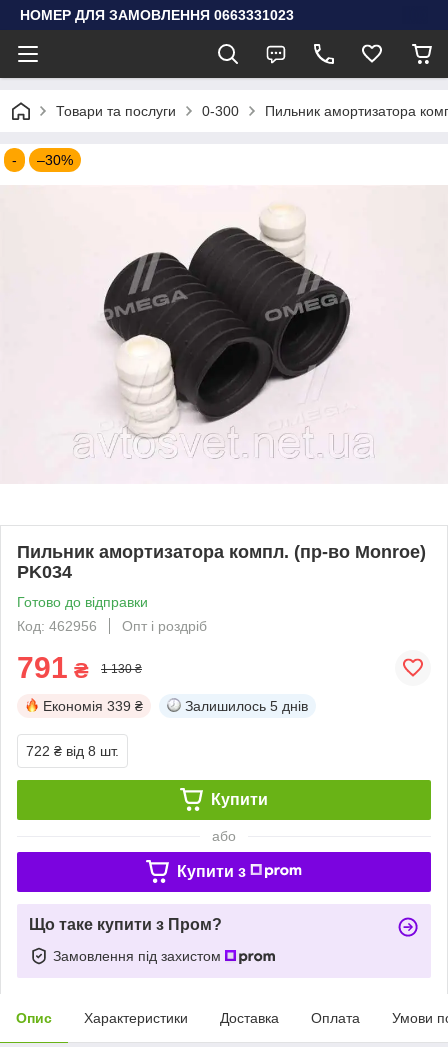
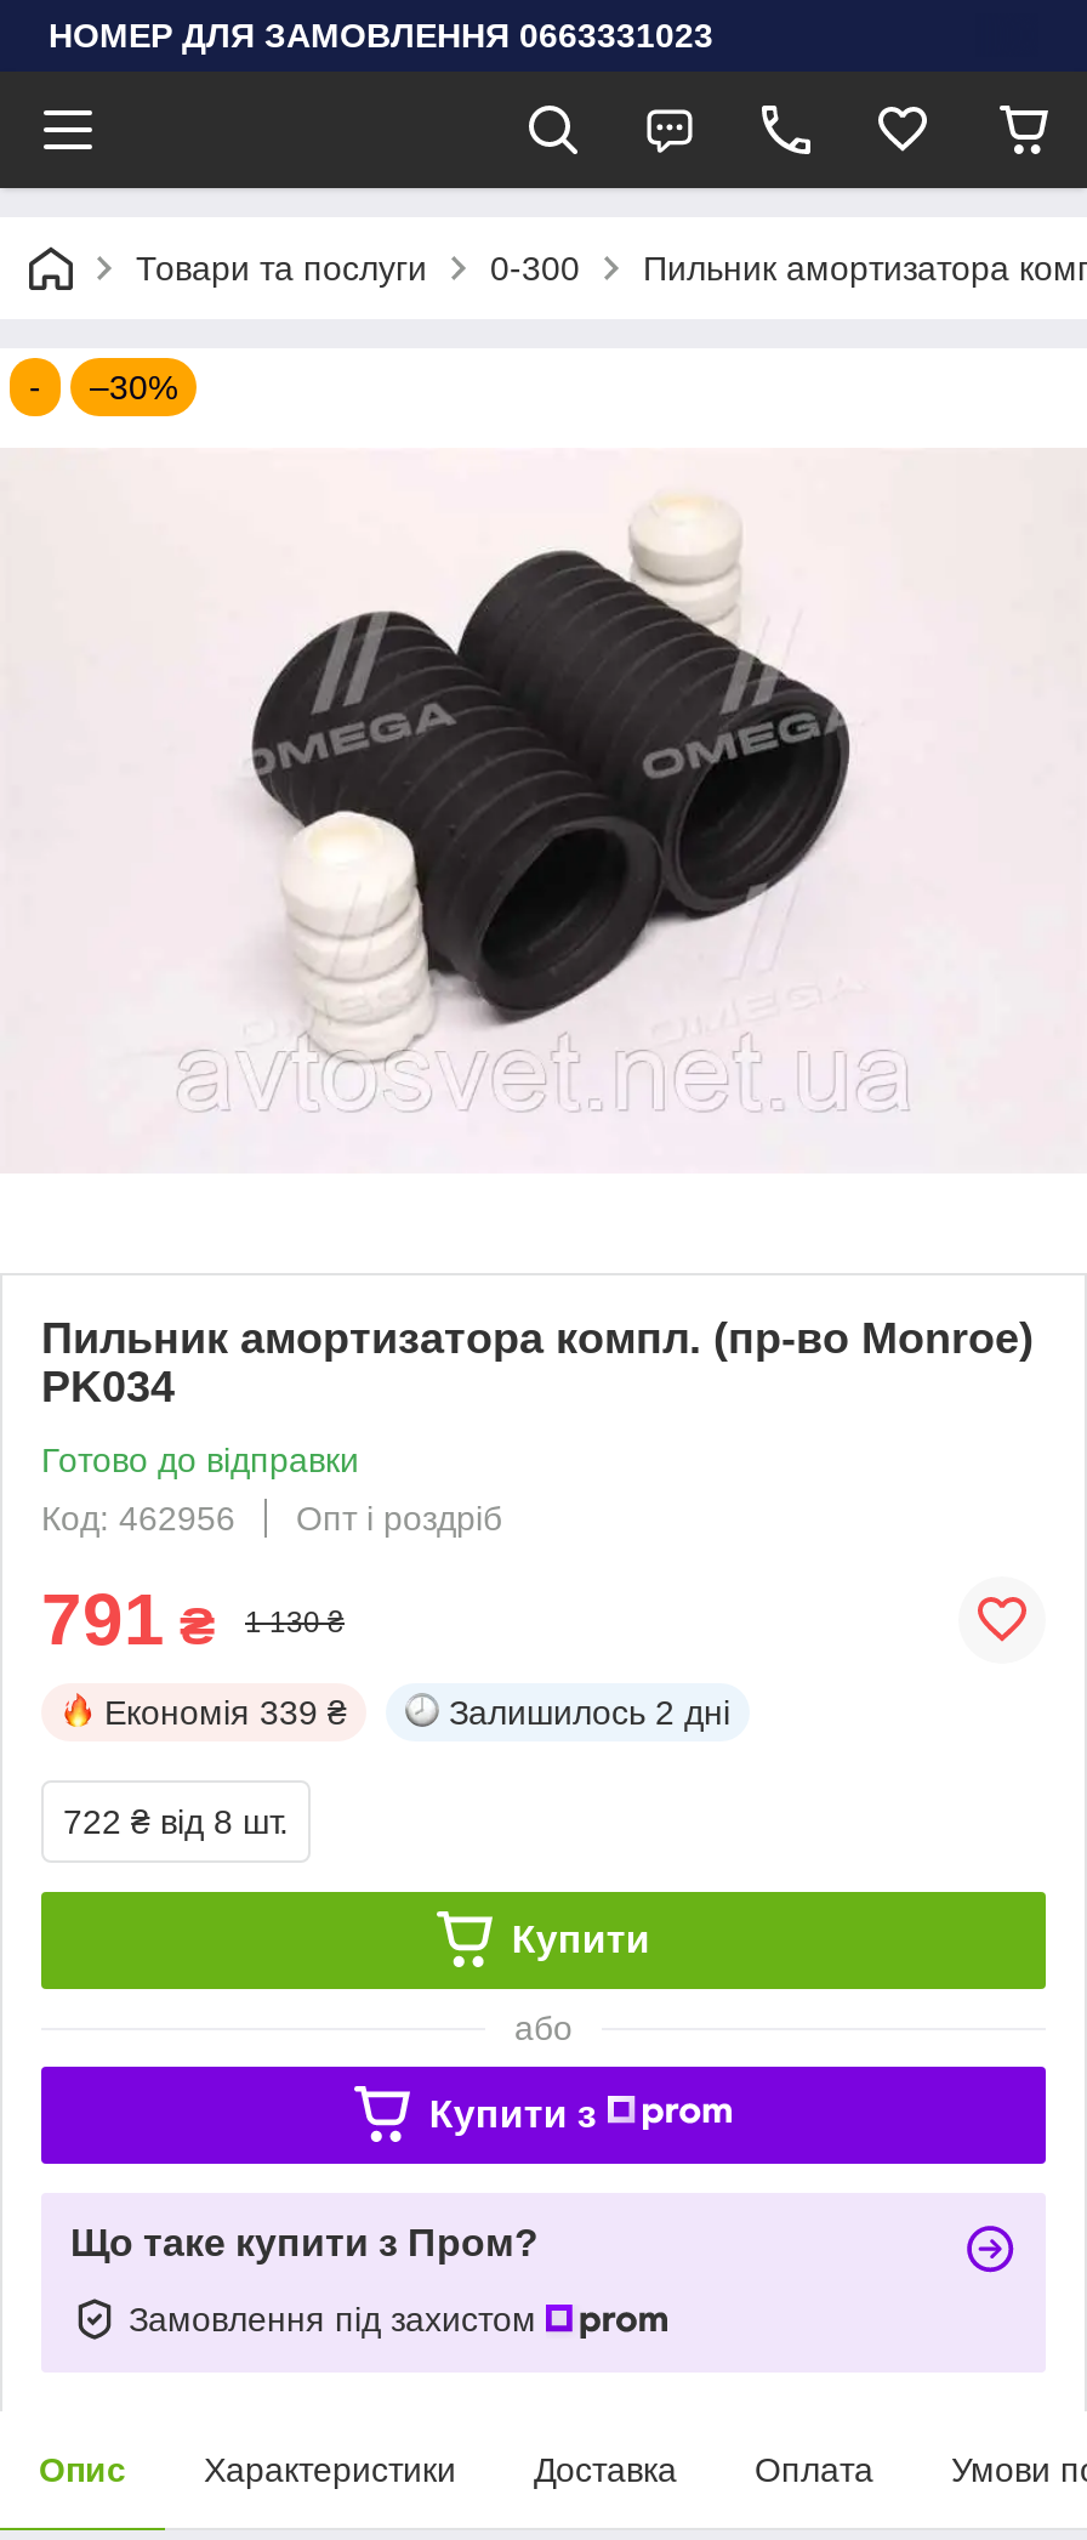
- Залишилось 5 днів
+ Залишилось 2 дні
